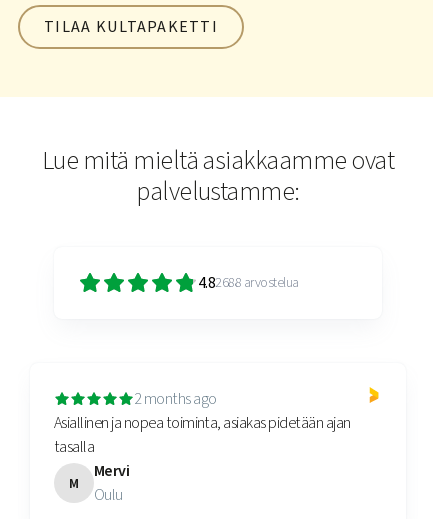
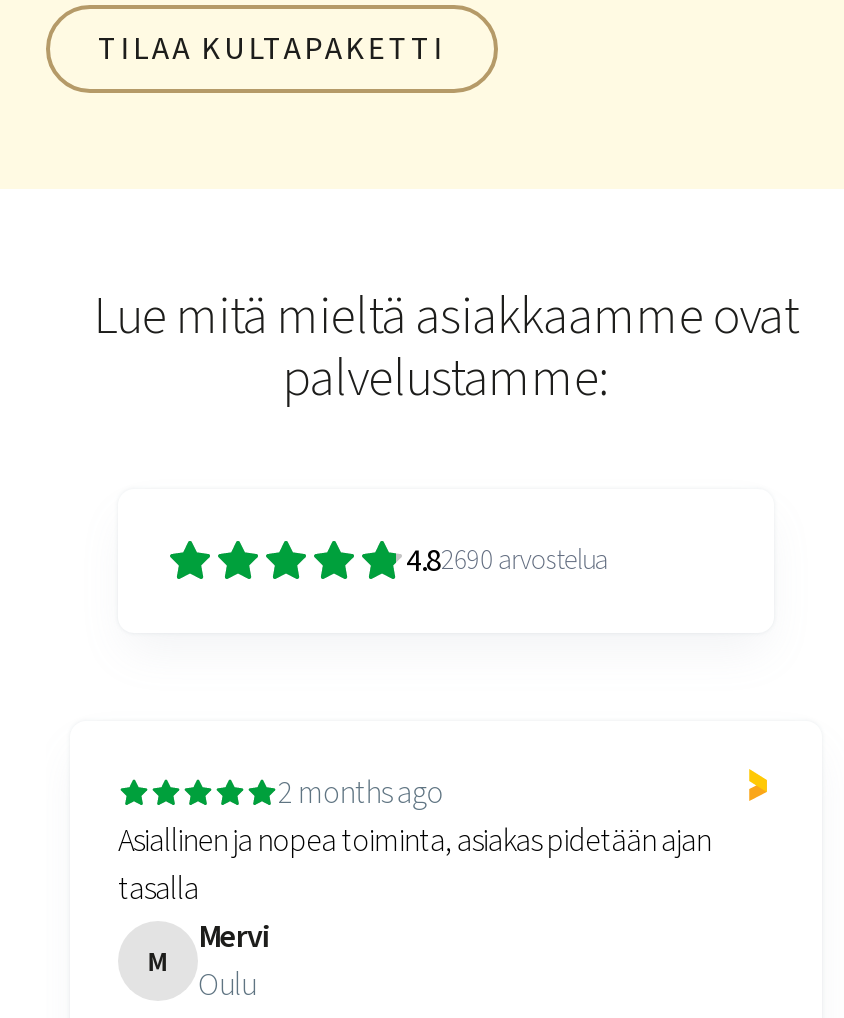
- 4.82688 arvostelua
+ 4.82690 arvostelua
